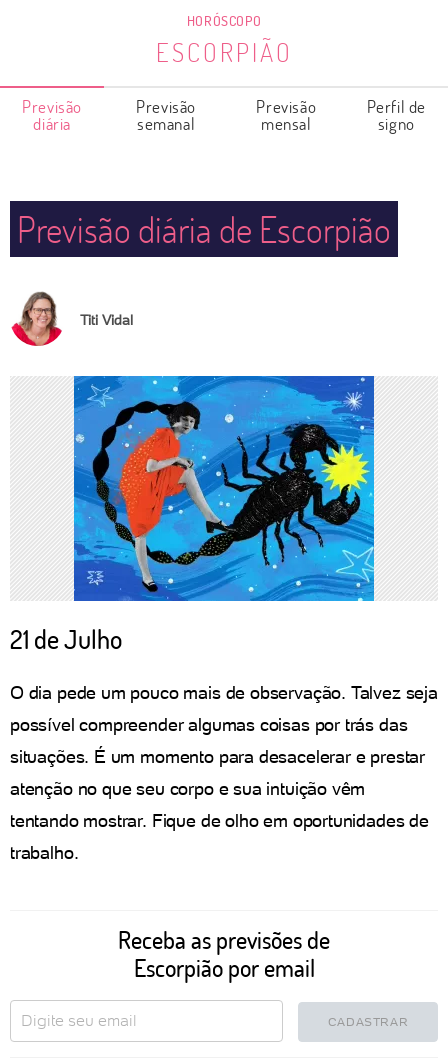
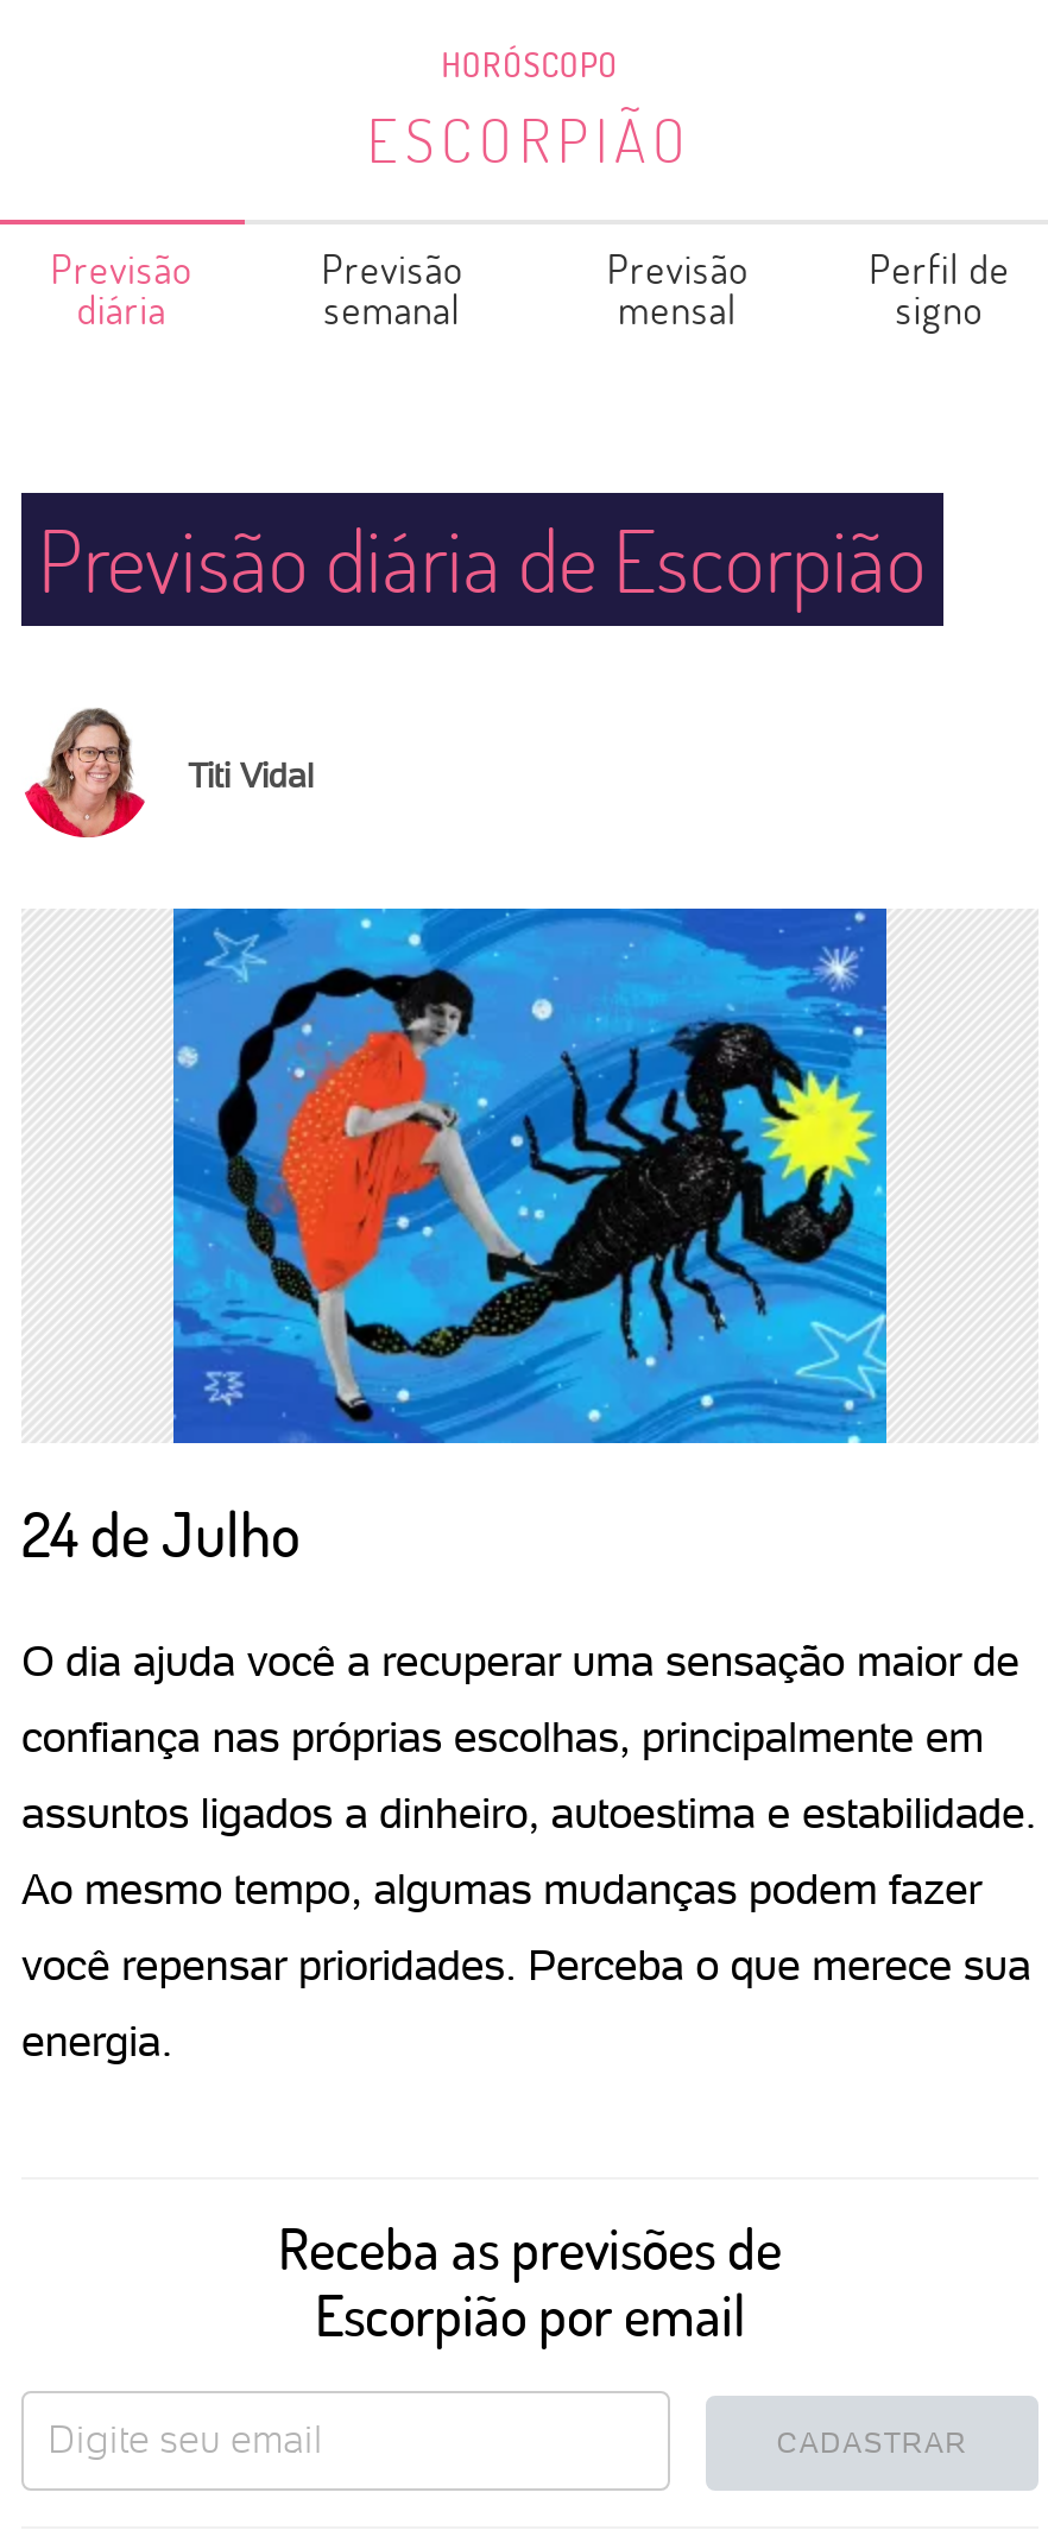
- 21 de Julho
+ 24 de Julho

- O dia pede um pouco mais de observação. Talvez seja
+ O dia ajuda você a recuperar uma sensação maior de

- possível compreender algumas coisas por trás das
+ confiança nas próprias escolhas, principalmente em

- situações. É um momento para desacelerar e prestar
+ assuntos ligados a dinheiro, autoestima e estabilidade.

- atenção no que seu corpo e sua intuição vêm
+ Ao mesmo tempo, algumas mudanças podem fazer

- tentando mostrar. Fique de olho em oportunidades de
+ você repensar prioridades. Perceba o que merece sua

- trabalho.
+ energia.
